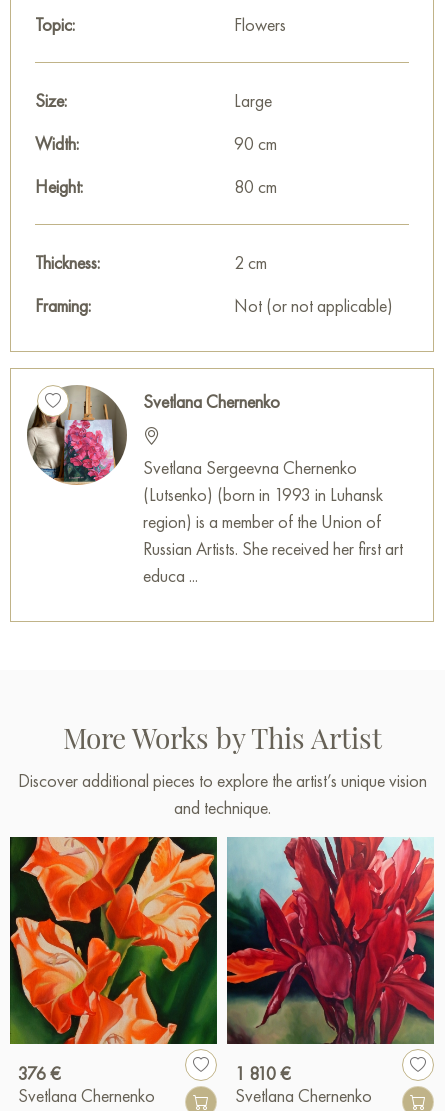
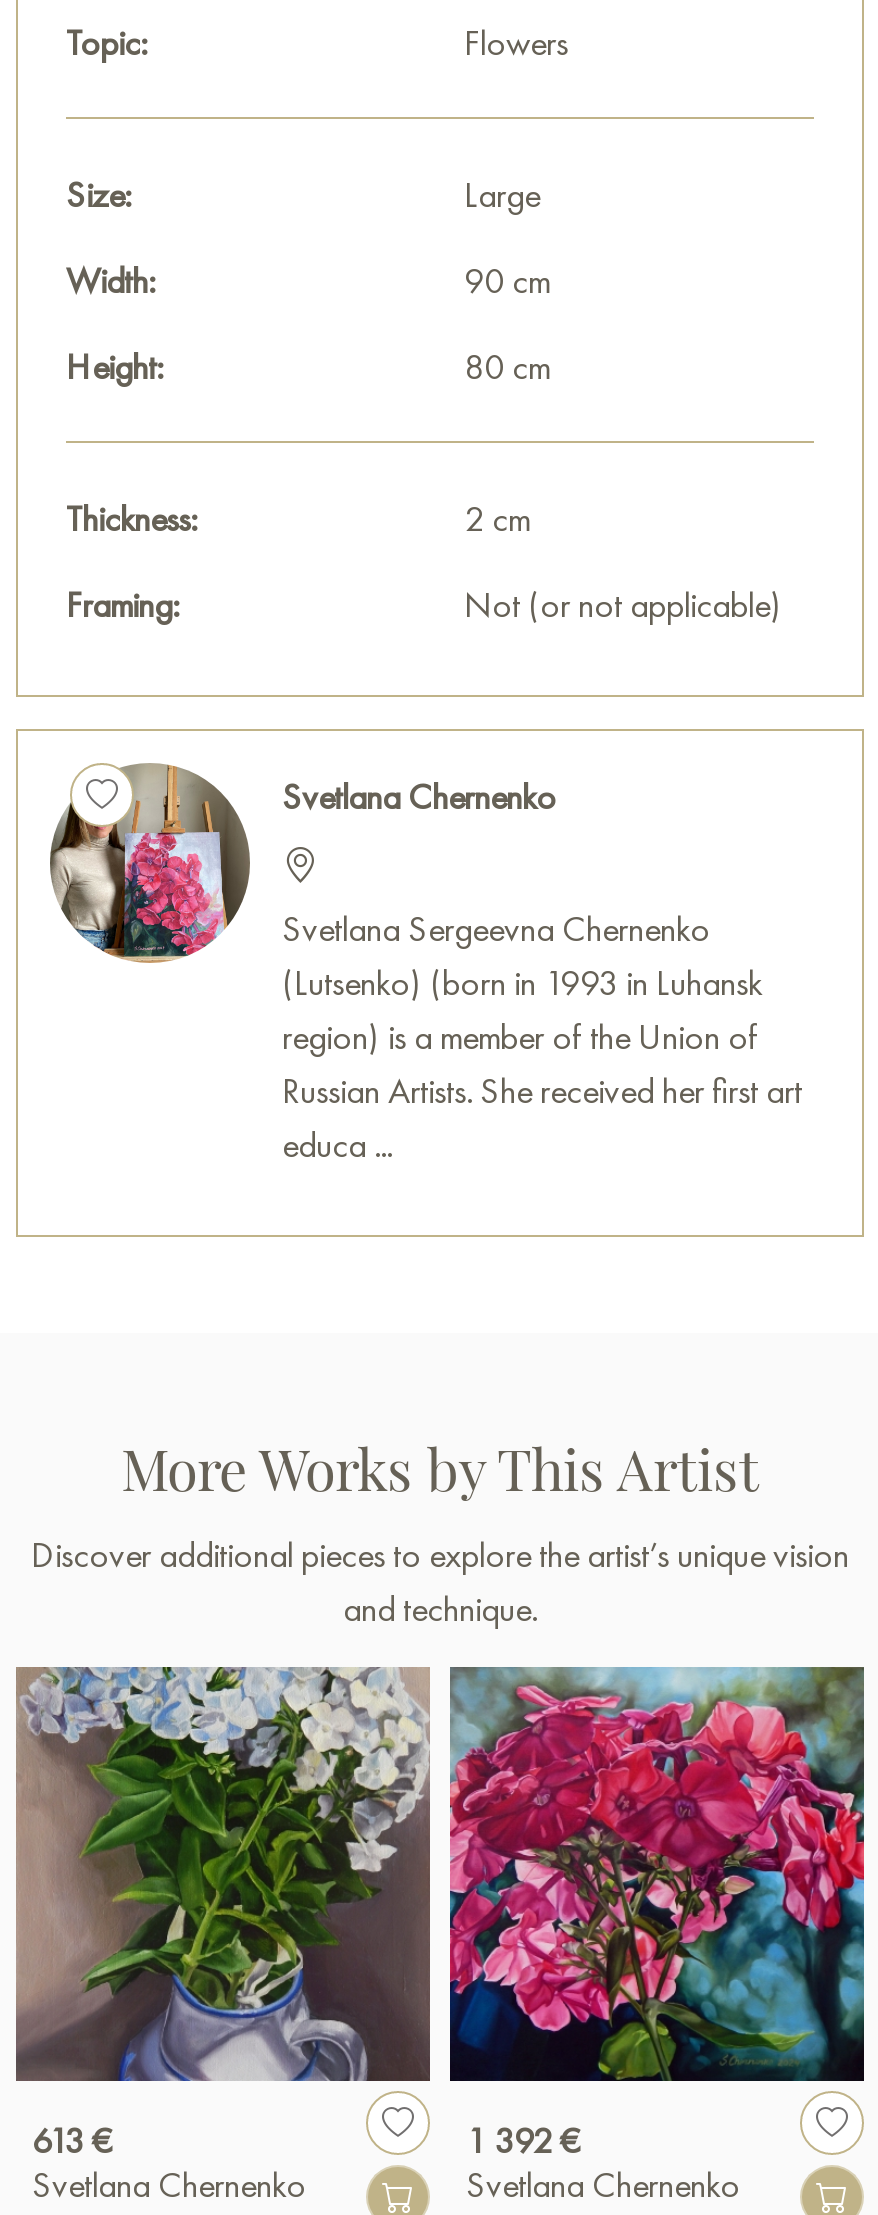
- [image]
- 376 €
+ [image]
+ 613 €

- [image]
- 1 810 €
+ [image]
+ 1 392 €
